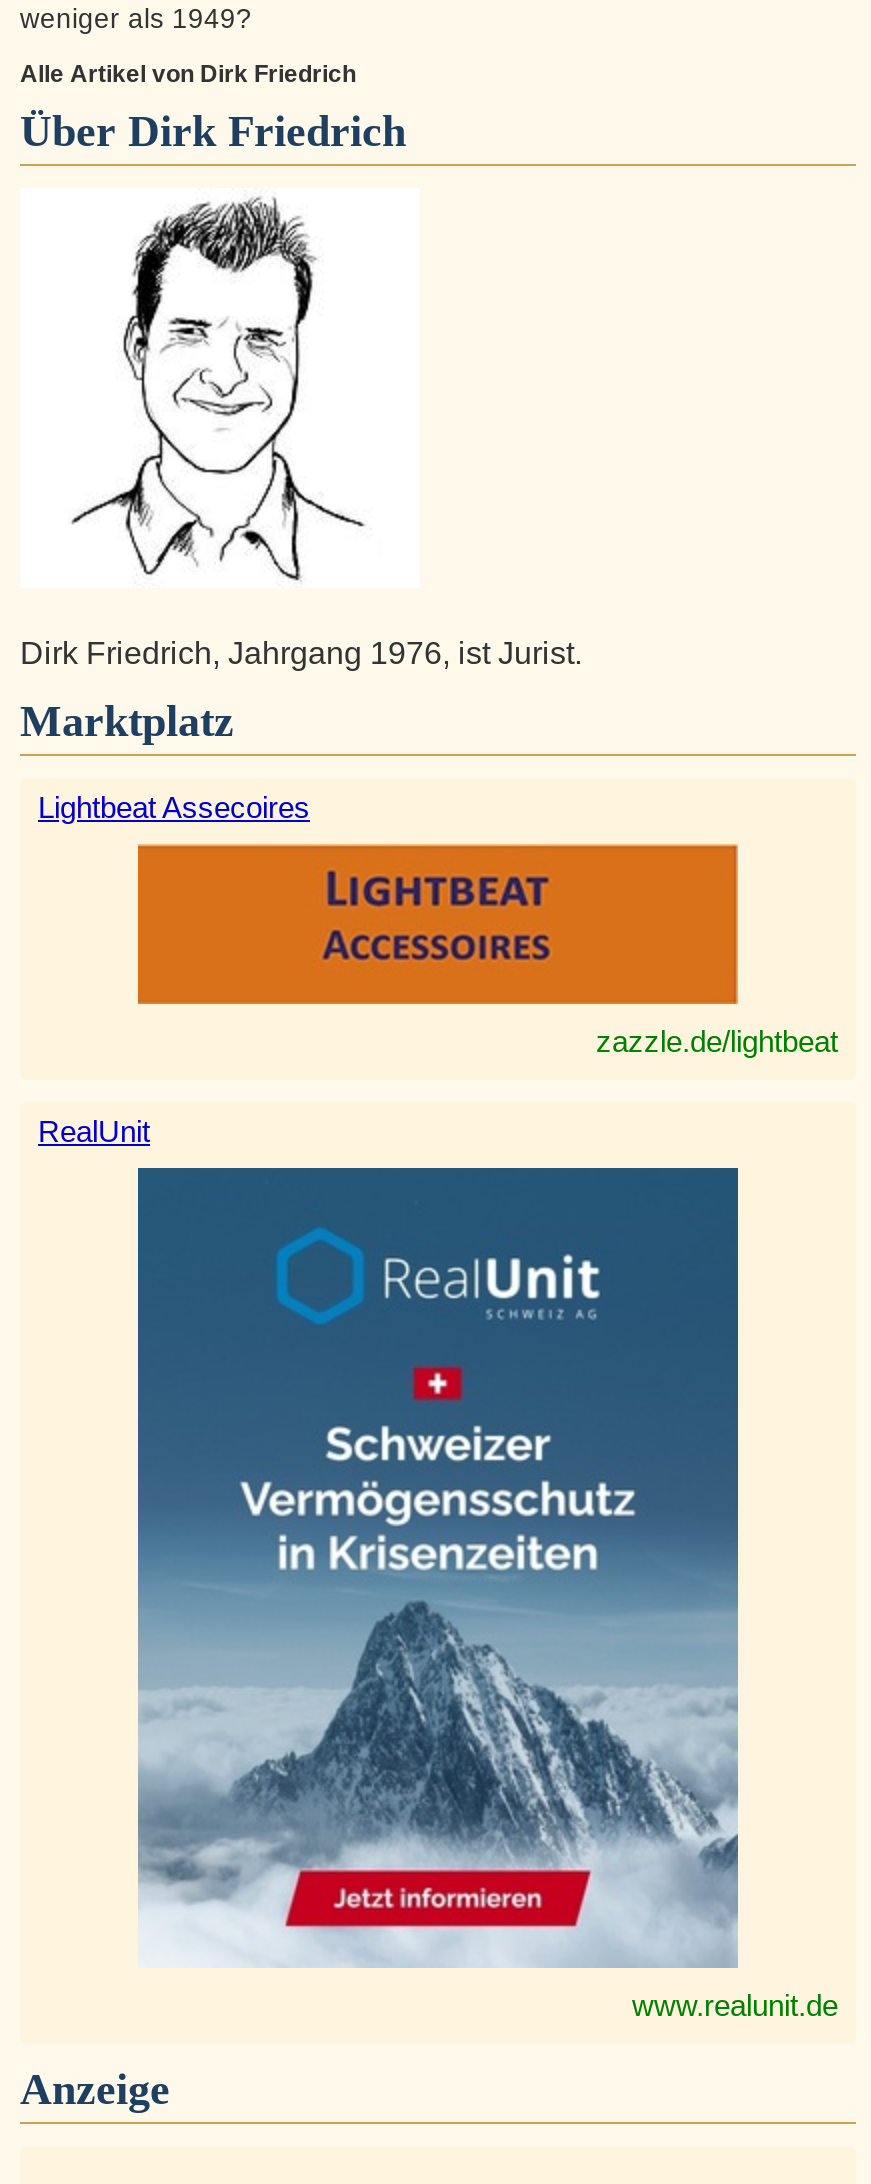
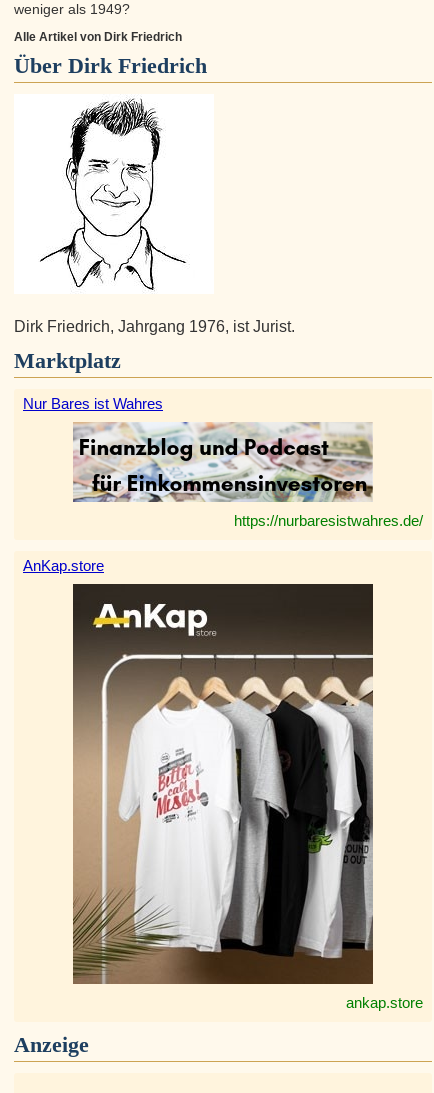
- Lightbeat Assecoires
+ Nur Bares ist Wahres

- [image]
- zazzle.de/lightbeat
+ [image]
+ https://nurbaresistwahres.de/

- RealUnit
+ AnKap.store

- [image]
- www.realunit.de
+ [image]
+ ankap.store
